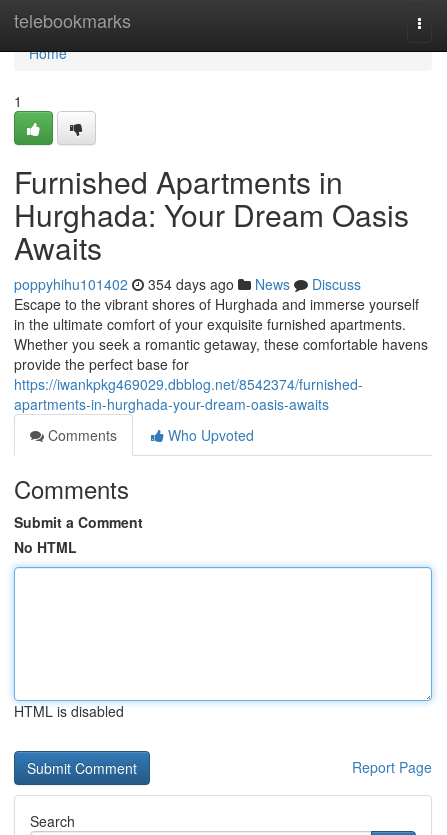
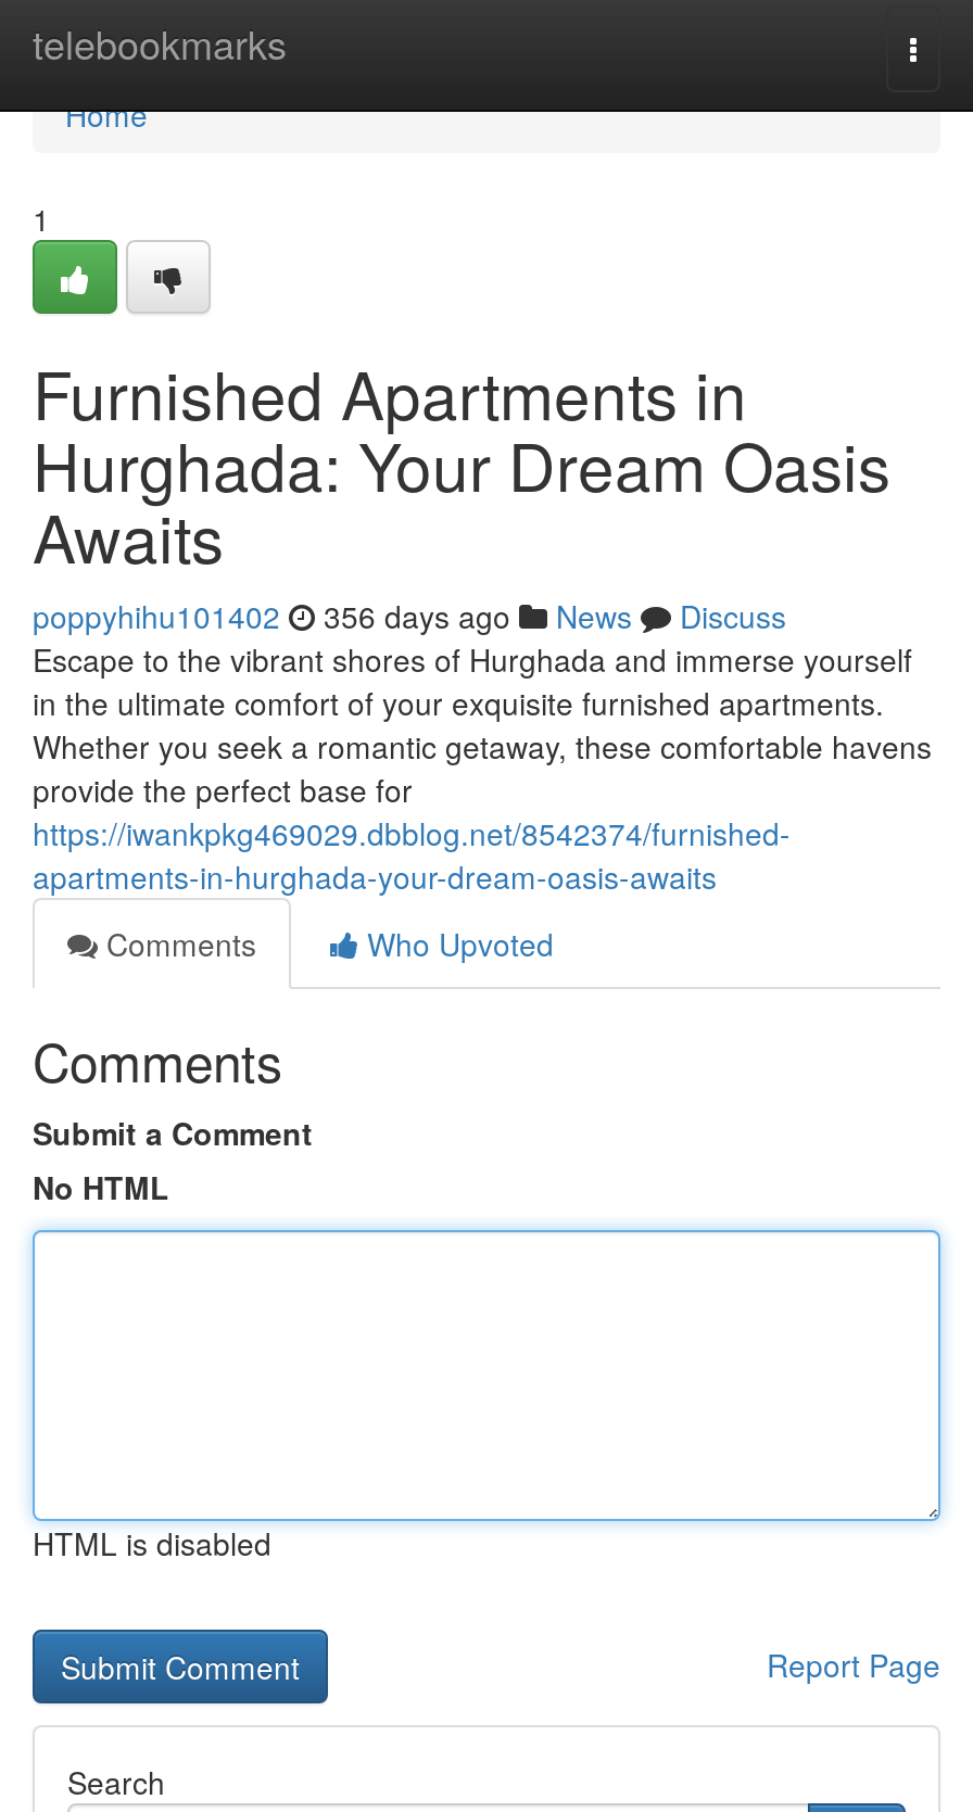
- poppyhihu101402 354 days ago News Discuss
+ poppyhihu101402 356 days ago News Discuss
